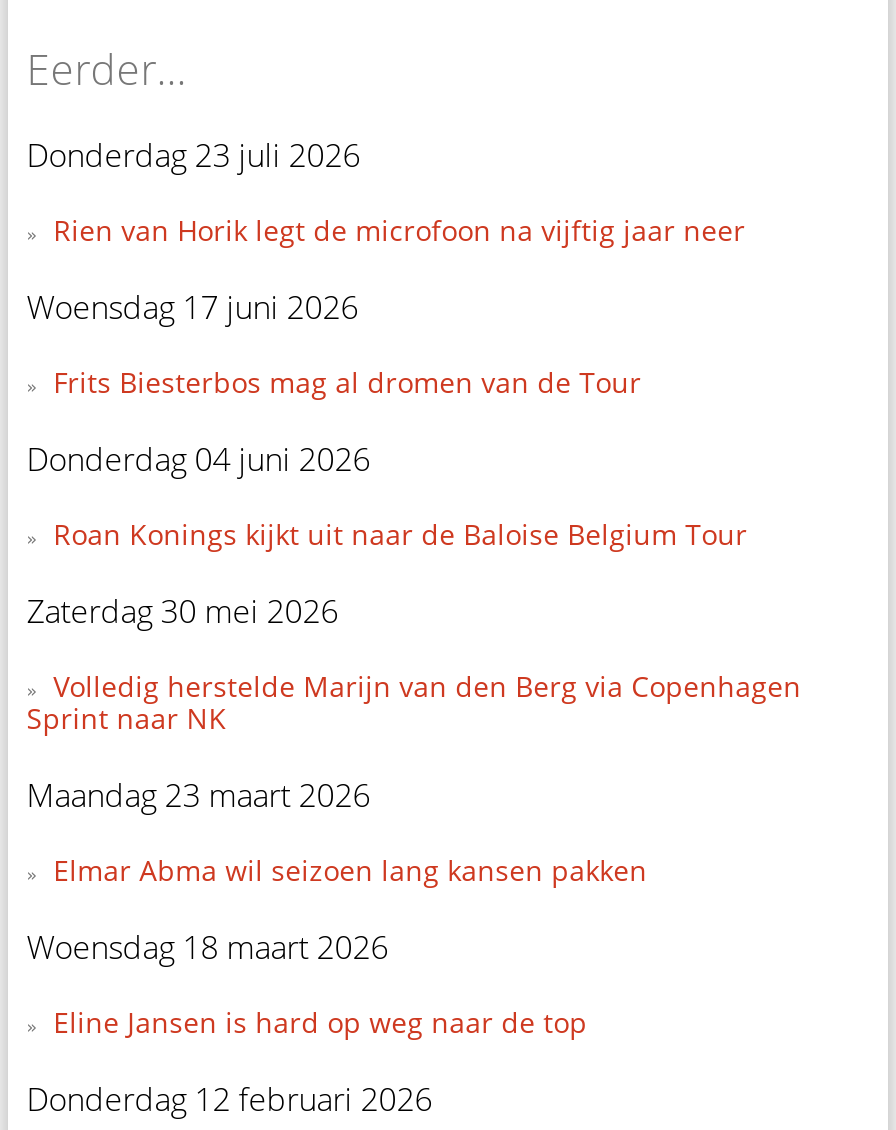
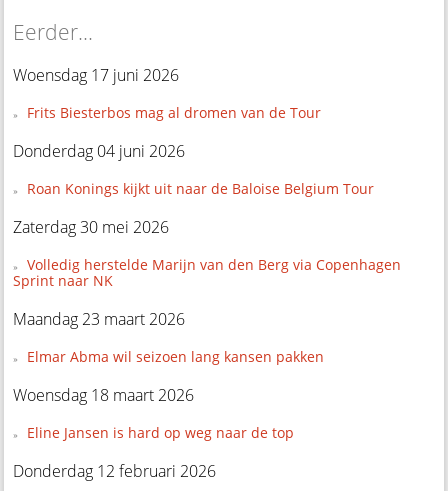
- Donderdag 23 juli 2026
- Rien van Horik legt de microfoon na vijftig jaar neer
